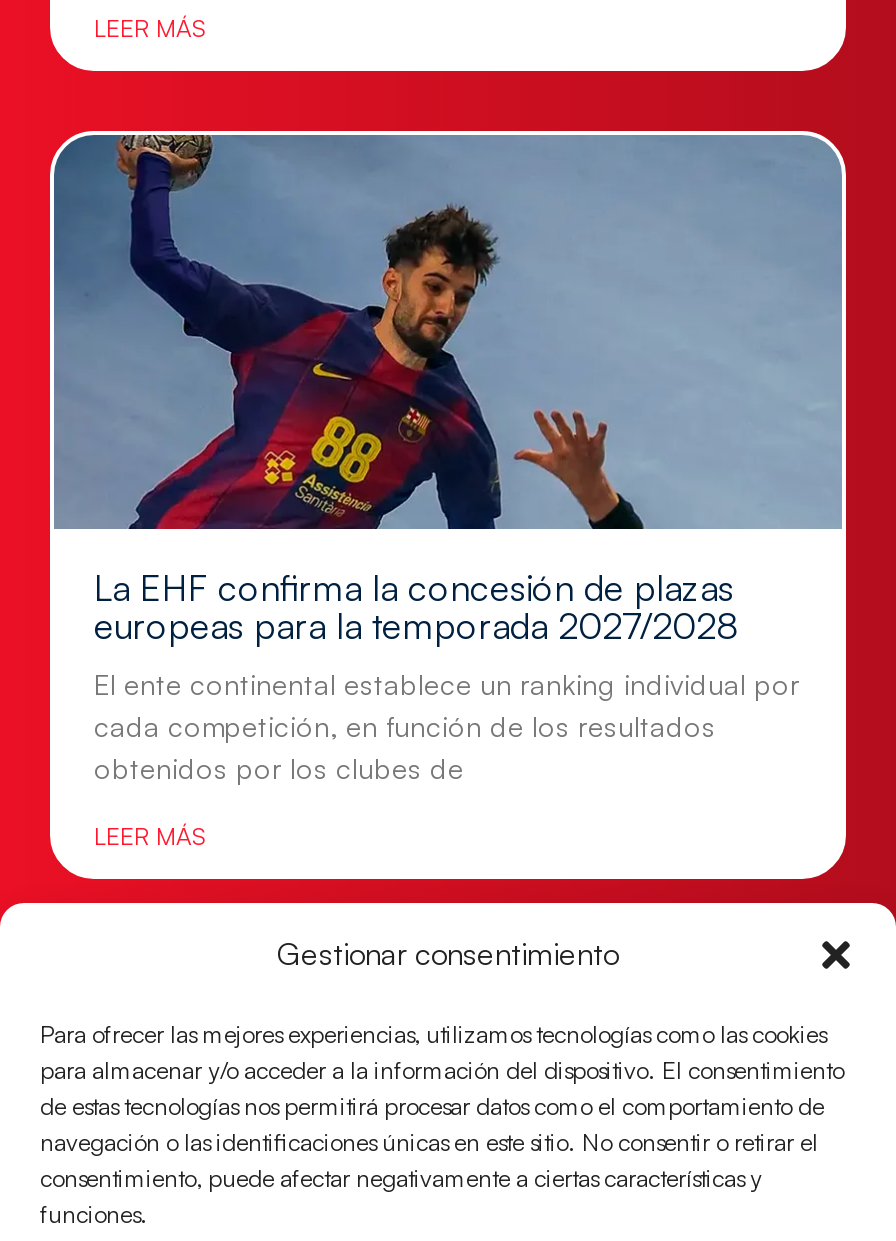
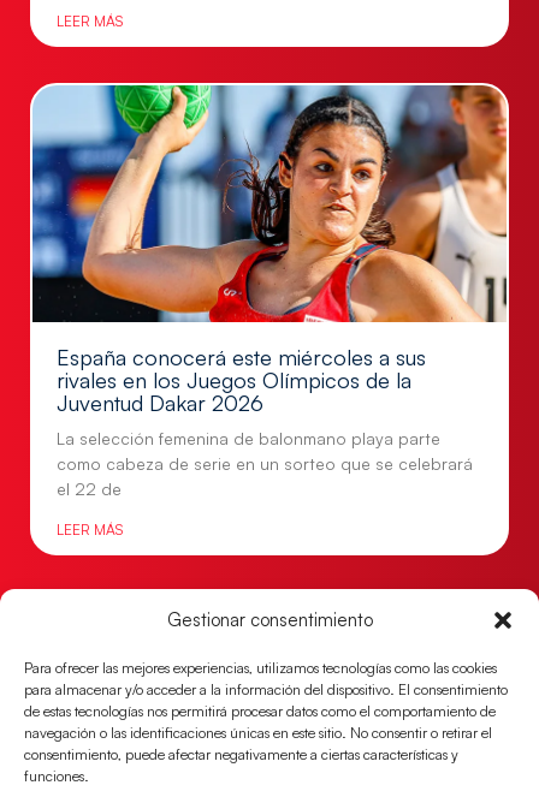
- [image]
- La EHF confirma la concesión de plazas
- europeas para la temporada 2027/2028
+ [image]
+ España conocerá este miércoles a sus
+ rivales en los Juegos Olímpicos de la
+ Juventud Dakar 2026

- El ente continental establece un ranking individual por
- cada competición, en función de los resultados
- obtenidos por los clubes de
+ La selección femenina de balonmano playa parte
+ como cabeza de serie en un sorteo que se celebrará
+ el 22 de
